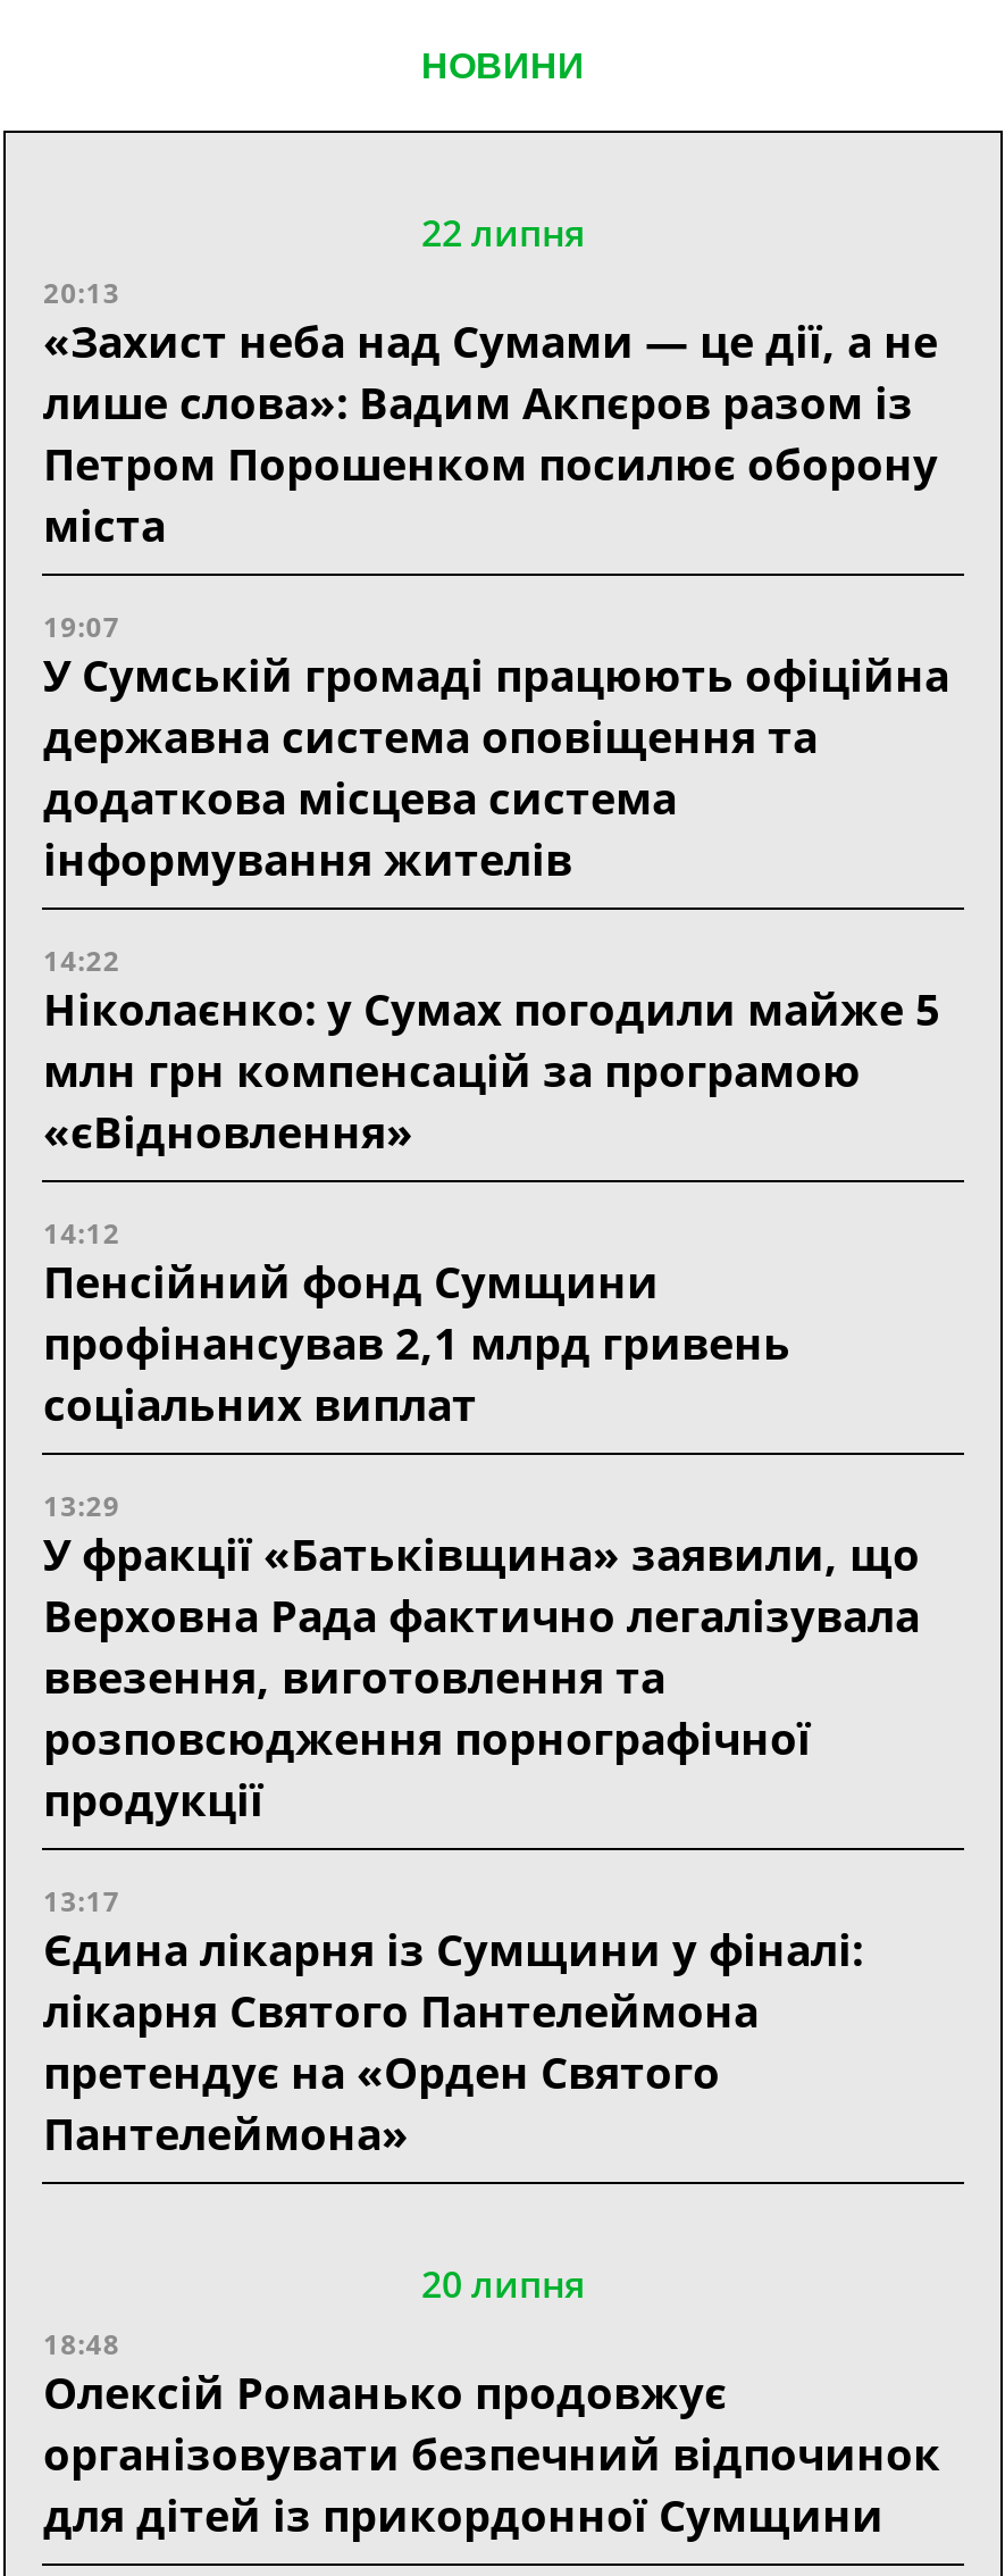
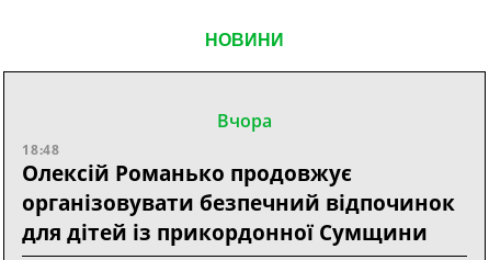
- 22 липня
- 20:13
- «Захист неба над Сумами — це дії, а не
- лише слова»: Вадим Акпєров разом із
- Петром Порошенком посилює оборону
- міста
- 19:07
- У Сумській громаді працюють офіційна
- державна система оповіщення та
- додаткова місцева система
- інформування жителів
- 14:22
- Ніколаєнко: у Сумах погодили майже 5
- млн грн компенсацій за програмою
- «єВідновлення»
- 14:12
- Пенсійний фонд Сумщини
- профінансував 2,1 млрд гривень
- соціальних виплат
- 13:29
- У фракції «Батьківщина» заявили, що
- Верховна Рада фактично легалізувала
- ввезення, виготовлення та
- розповсюдження порнографічної
- продукції
- 13:17
- Єдина лікарня із Сумщини у фіналі:
- лікарня Святого Пантелеймона
- претендує на «Орден Святого
- Пантелеймона»
- 20 липня
+ Вчора
